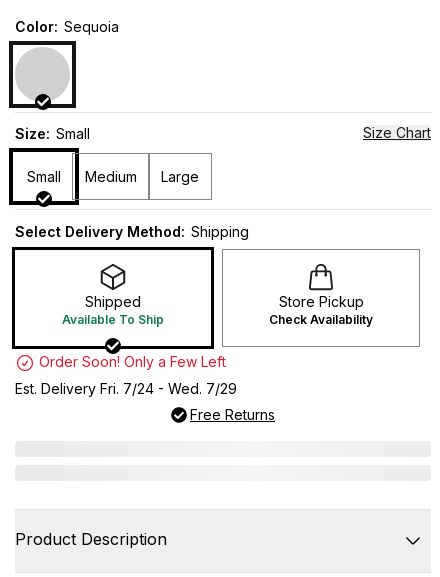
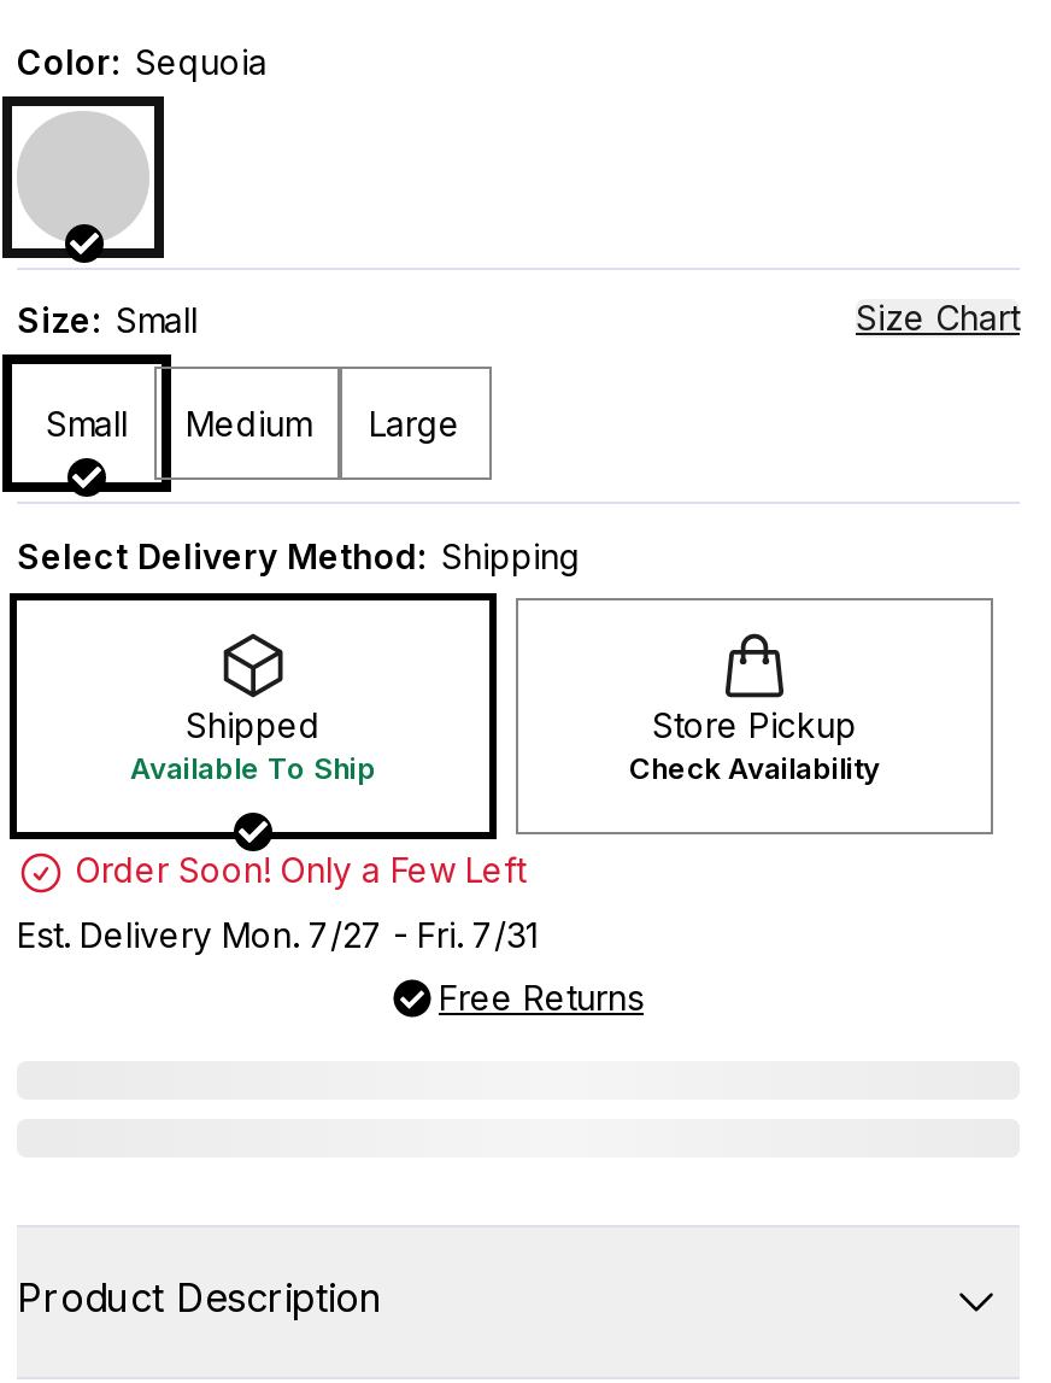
- Est. Delivery Fri. 7/24 - Wed. 7/29
+ Est. Delivery Mon. 7/27 - Fri. 7/31
